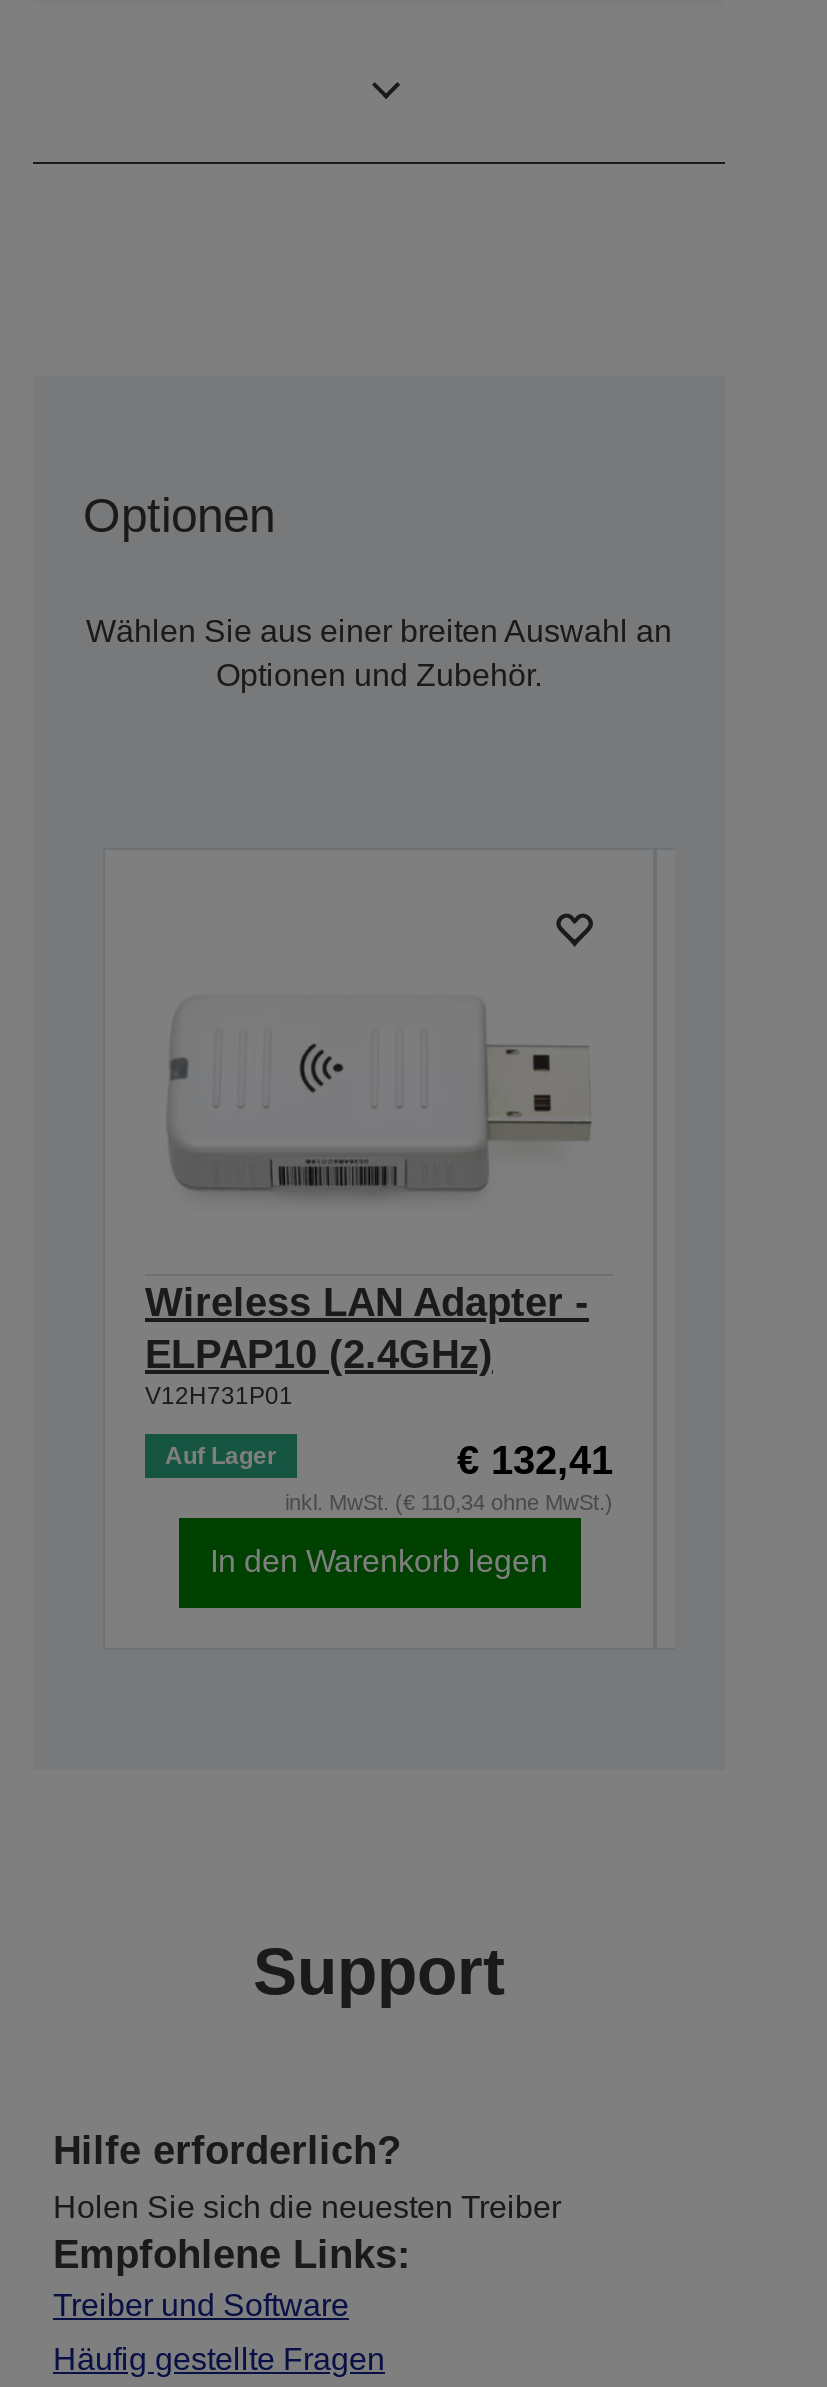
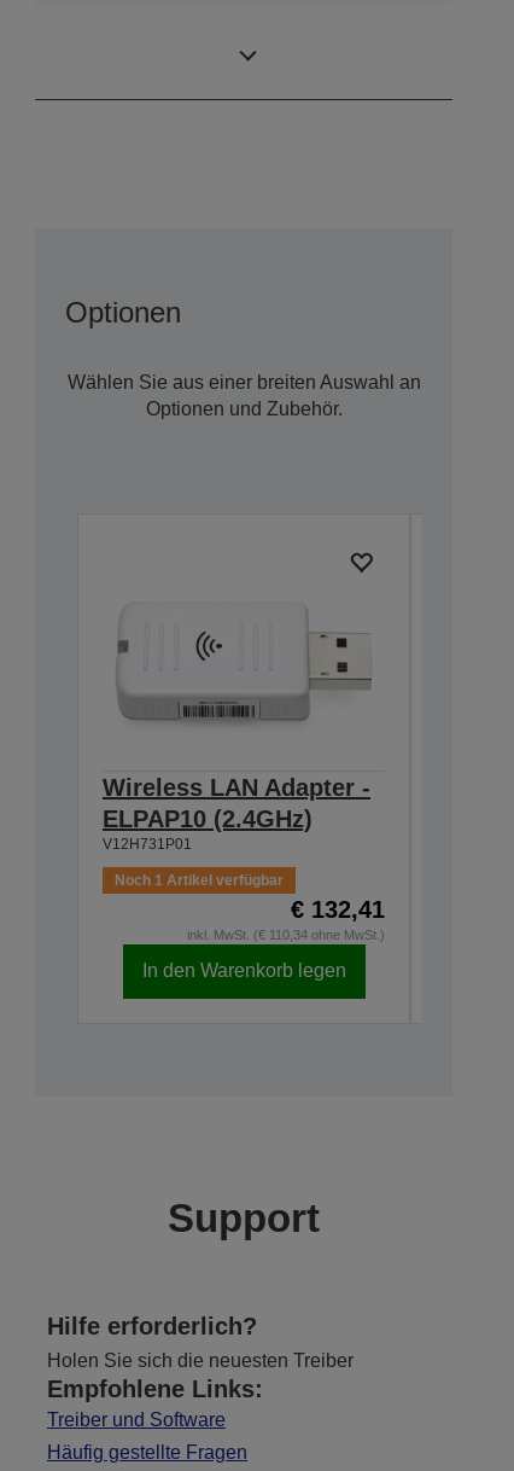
- Auf Lager
+ Noch 1 Artikel verfügbar
